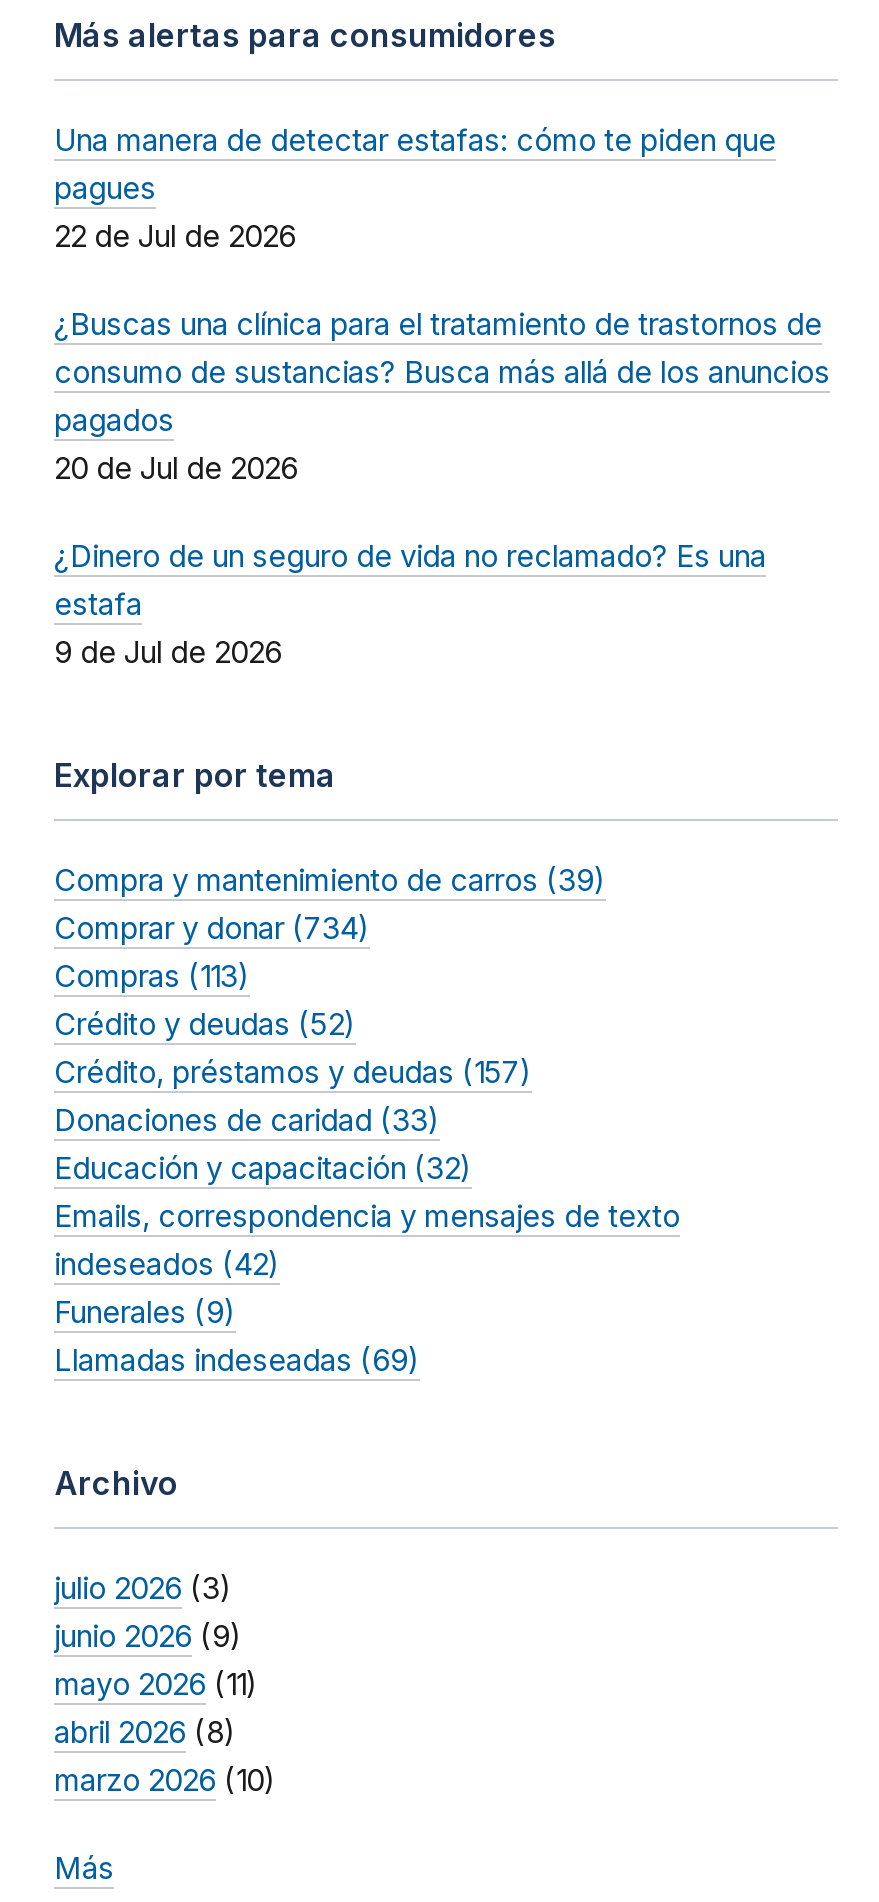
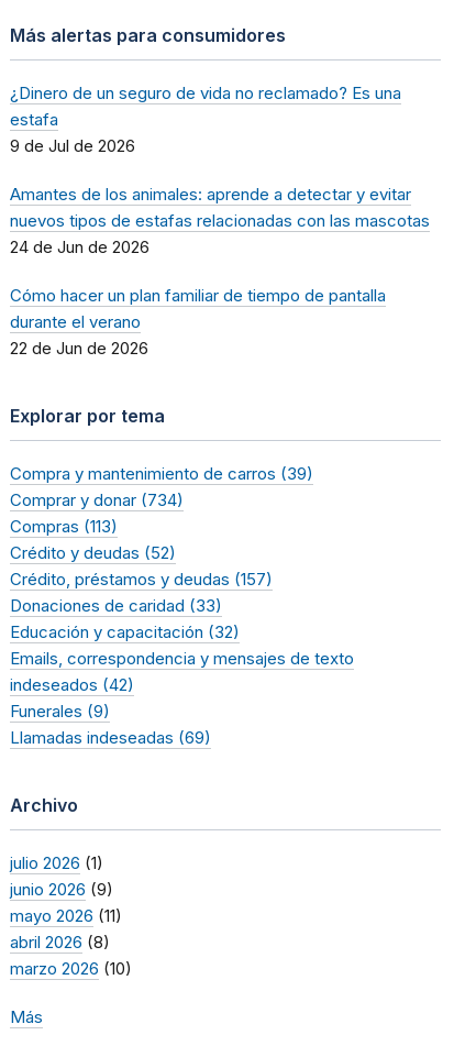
- Una manera de detectar estafas: cómo te piden que
- pagues
- 22 de Jul de 2026
- ¿Buscas una clínica para el tratamiento de trastornos de
- consumo de sustancias? Busca más allá de los anuncios
- pagados
- 20 de Jul de 2026

moved up: ¿Dinero de un seguro de vida no reclamado? Es una | estafa | 9 de Jul de 2026

+ Amantes de los animales: aprende a detectar y evitar
+ nuevos tipos de estafas relacionadas con las mascotas
+ 24 de Jun de 2026
+ Cómo hacer un plan familiar de tiempo de pantalla
+ durante el verano
+ 22 de Jun de 2026

- julio 2026 (3)
+ julio 2026 (1)
